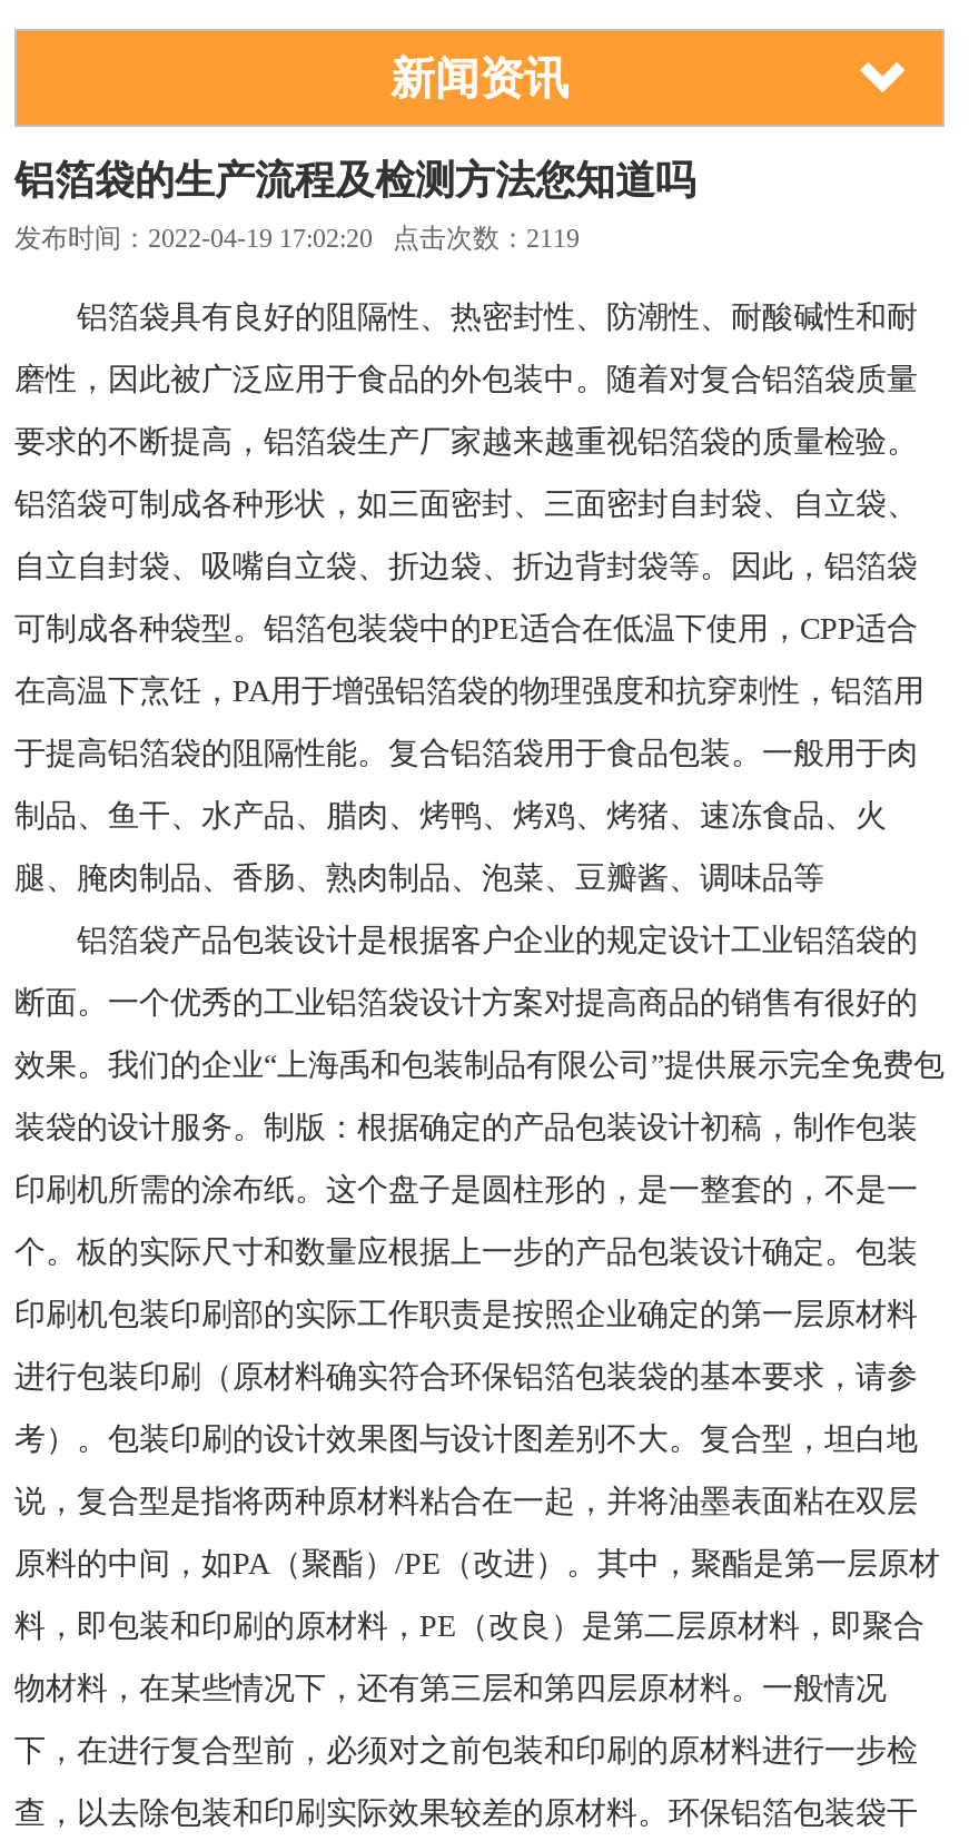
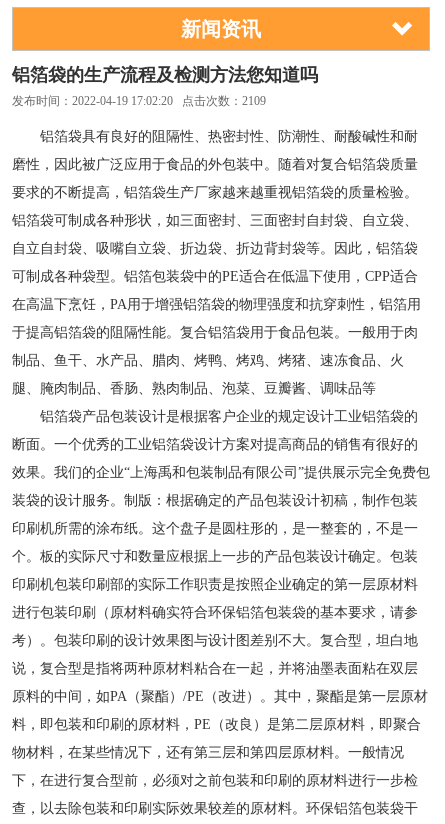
- 发布时间：2022-04-19 17:02:20 点击次数：2119
+ 发布时间：2022-04-19 17:02:20 点击次数：2109
